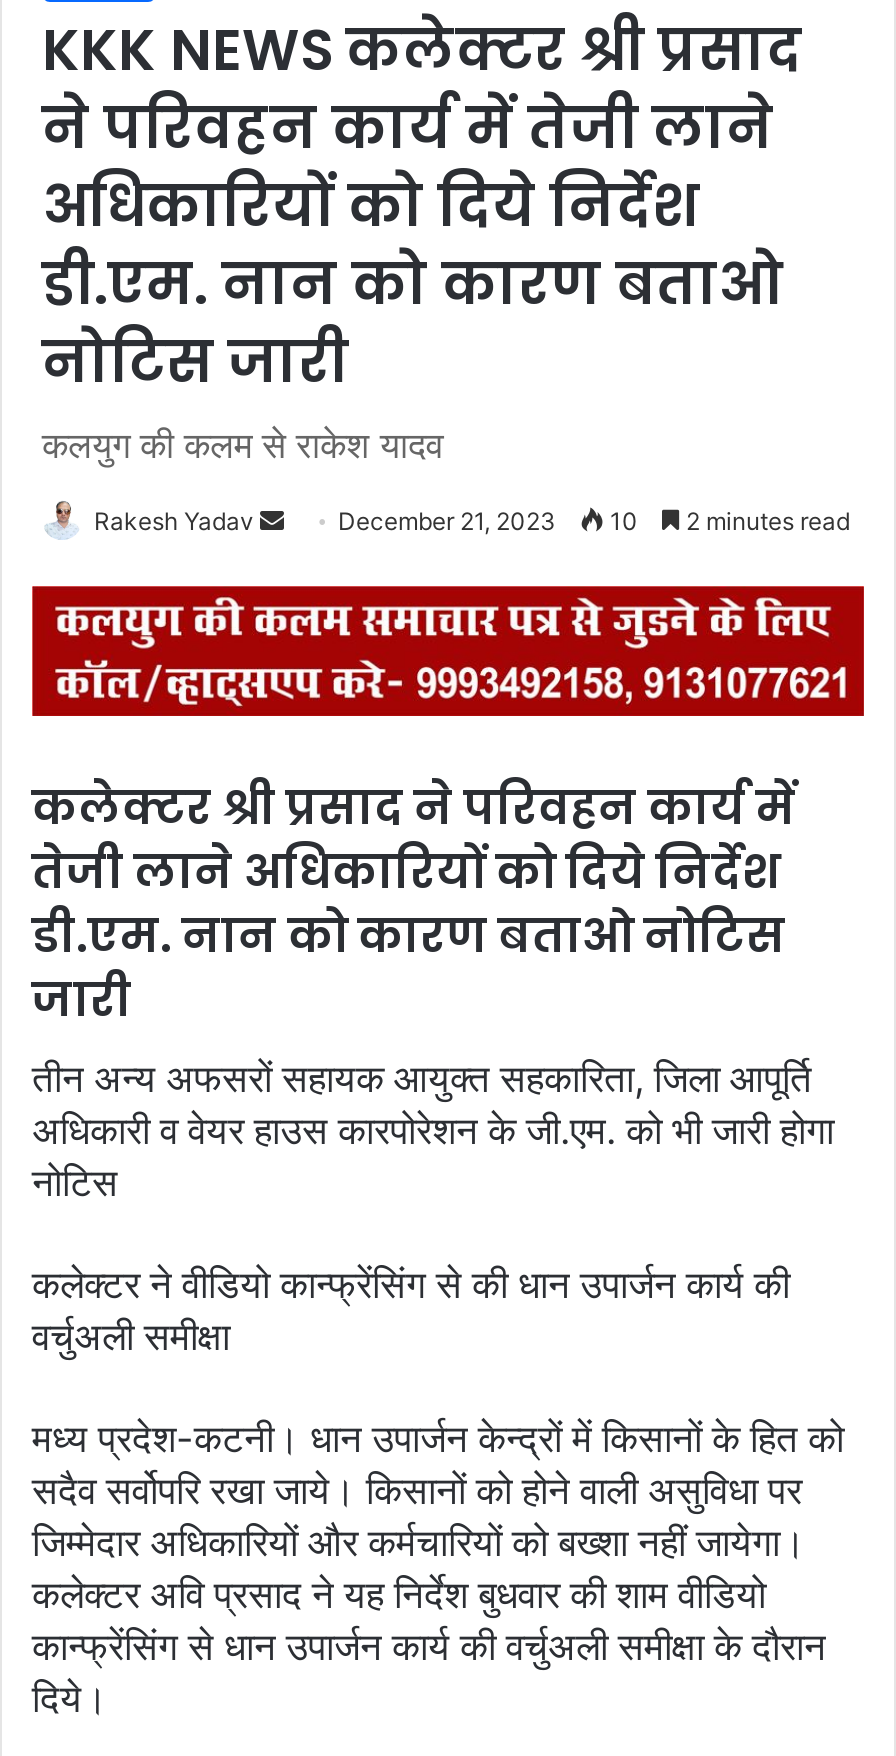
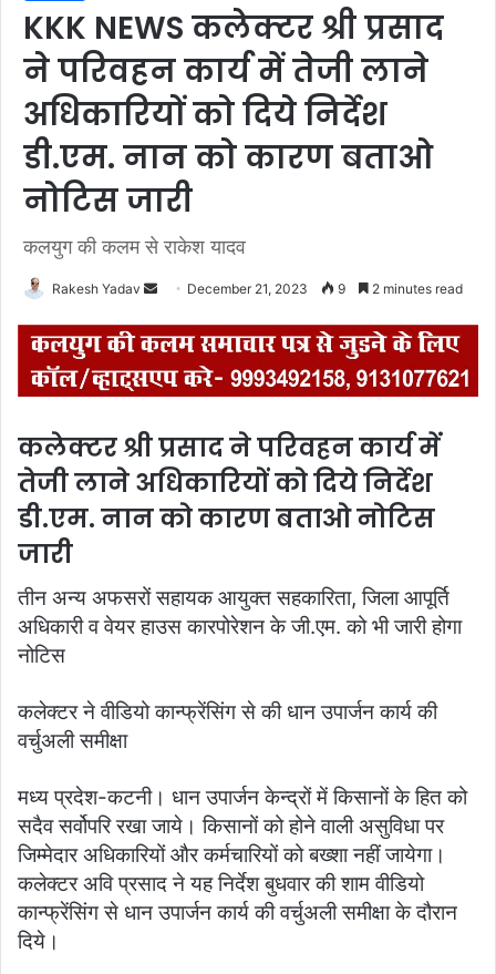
- 10
+ 9
